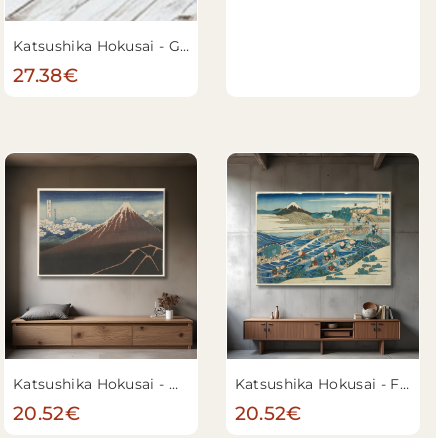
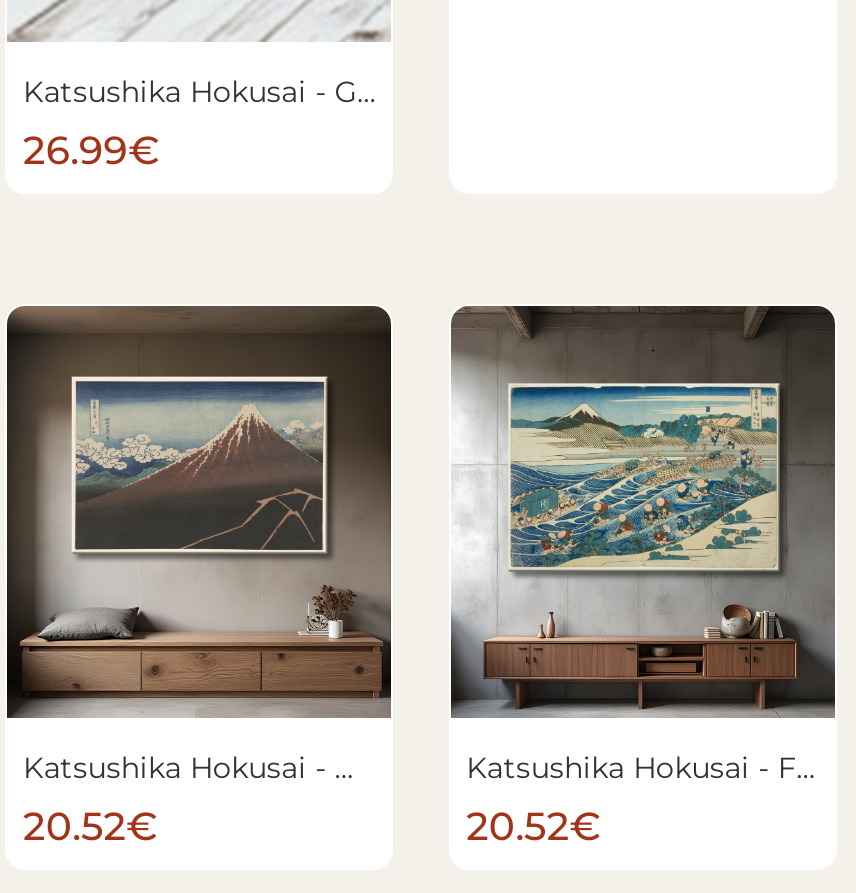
- 27.38€
+ 26.99€
